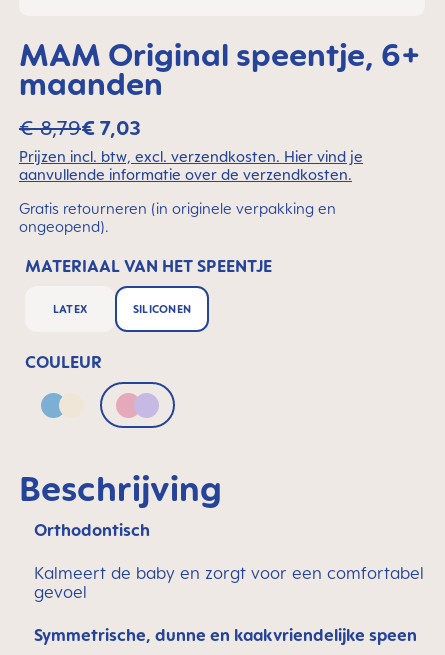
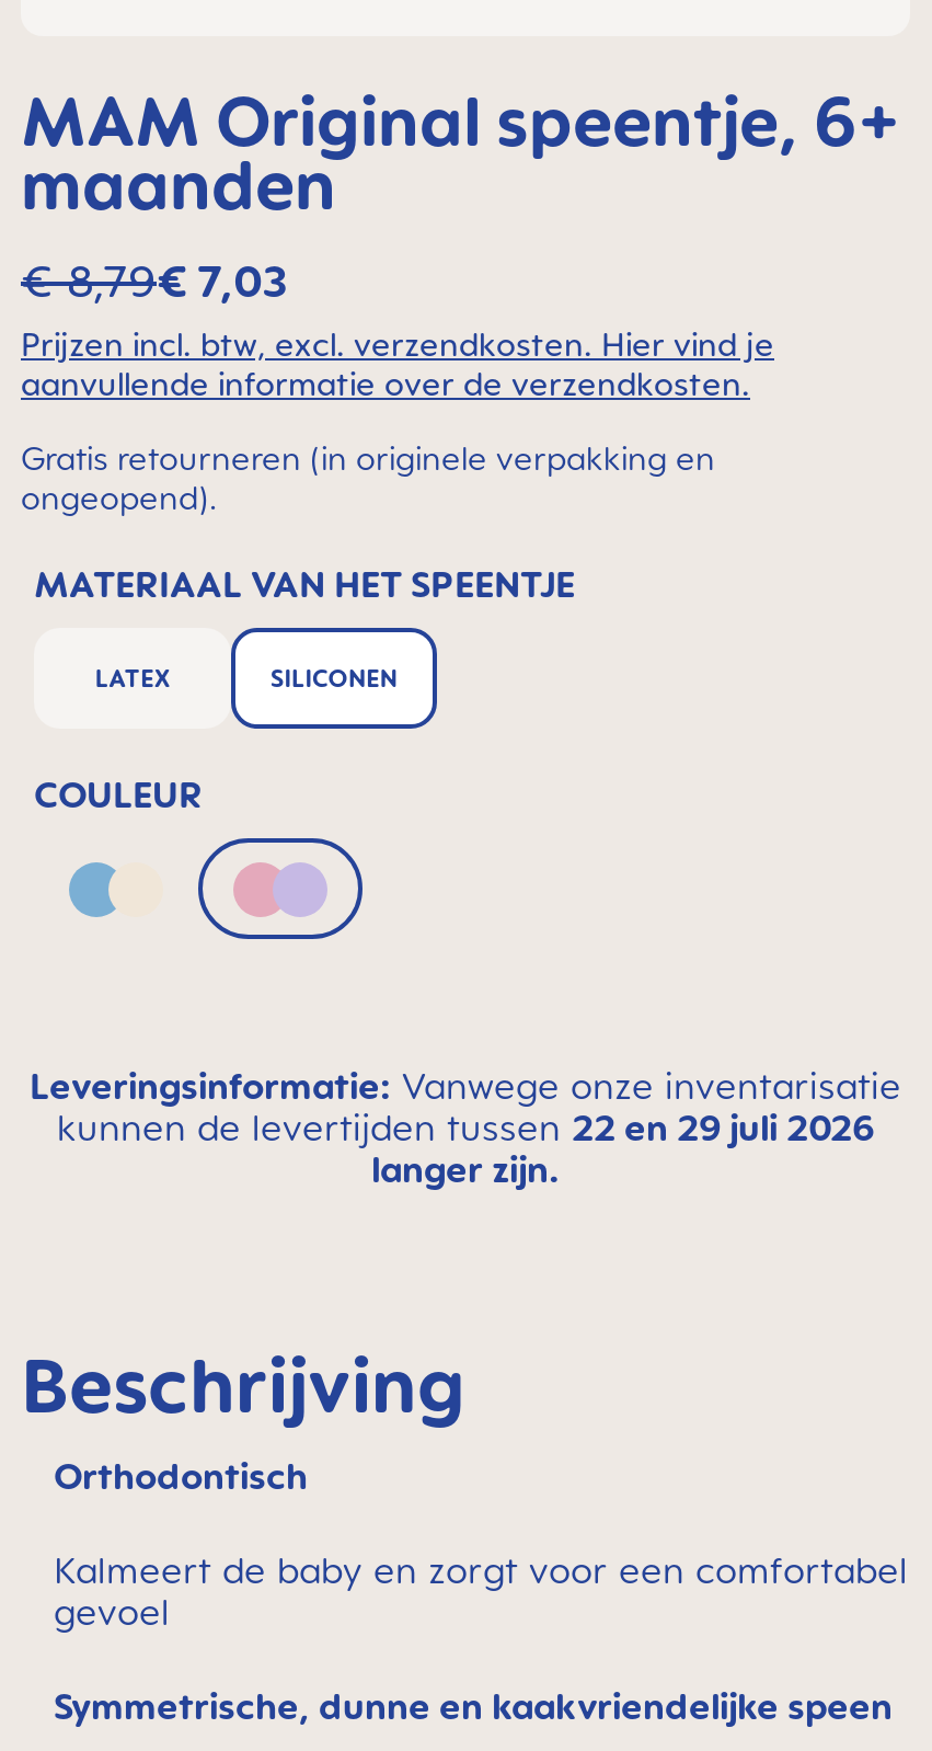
+ Leveringsinformatie: Vanwege onze inventarisatie
+ kunnen de levertijden tussen 22 en 29 juli 2026
+ langer zijn.
